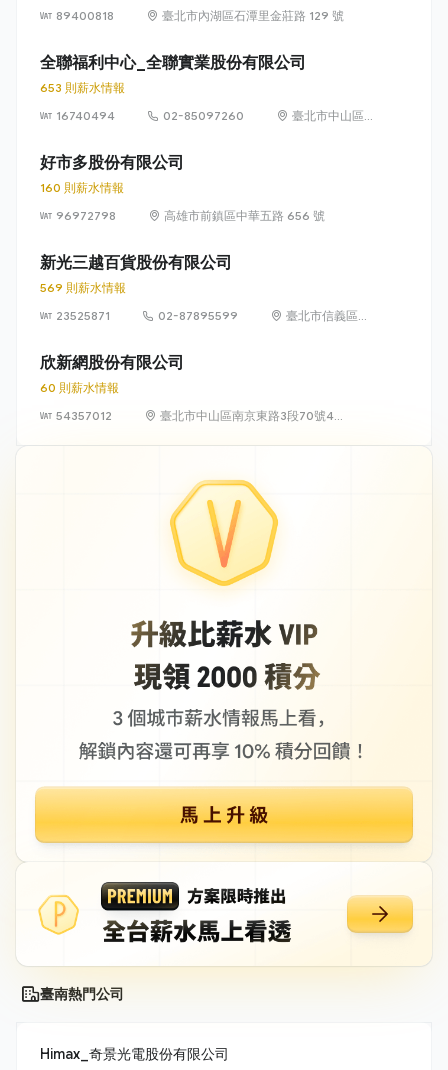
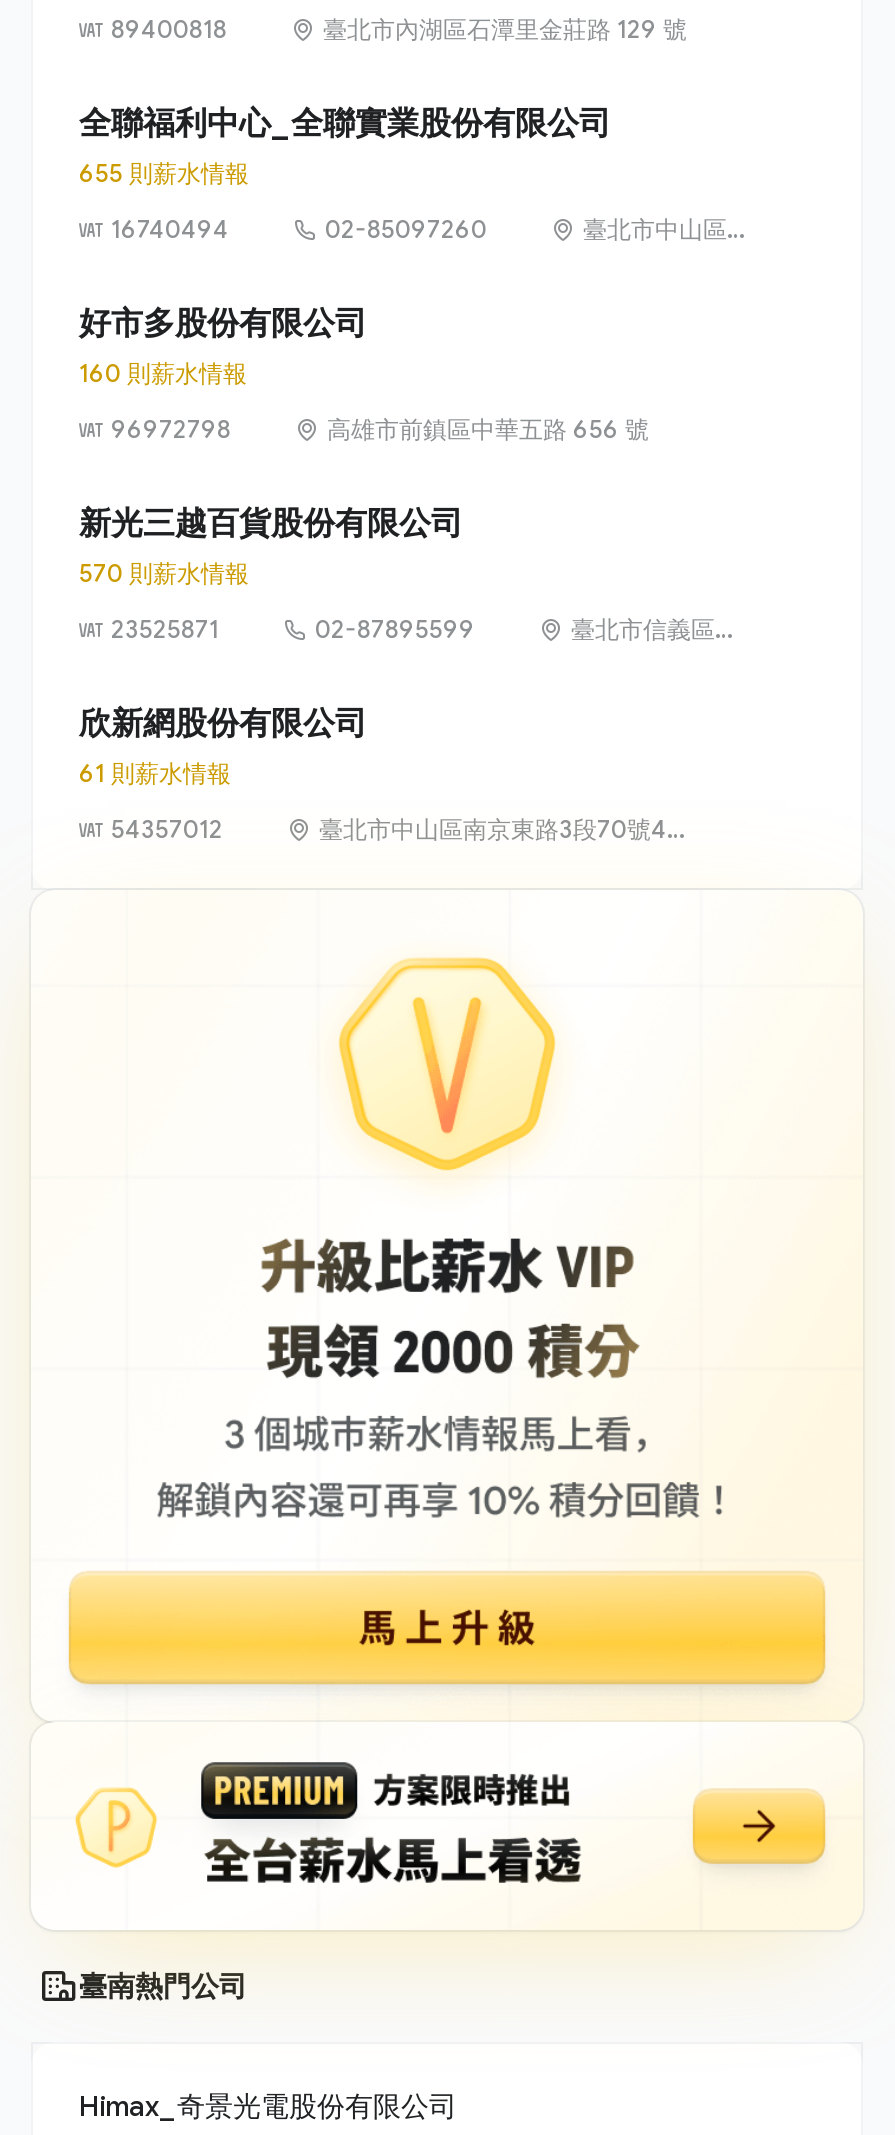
- 653 則薪水情報
+ 655 則薪水情報

- 569 則薪水情報
+ 570 則薪水情報

- 60 則薪水情報
+ 61 則薪水情報
